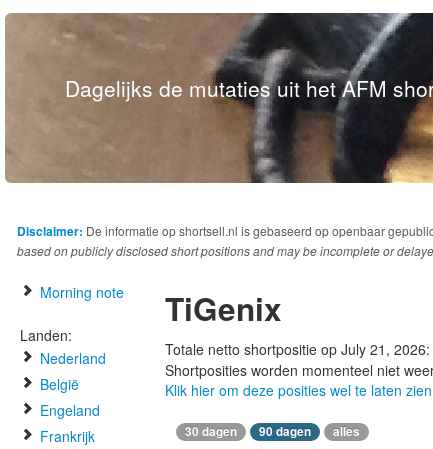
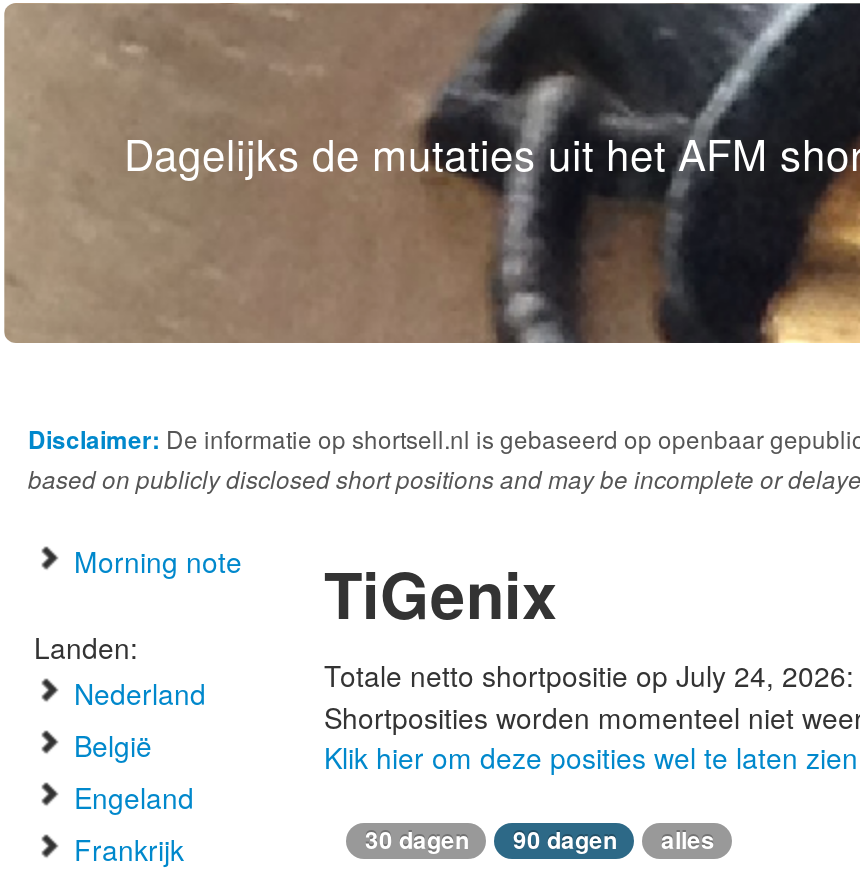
- Totale netto shortpositie op July 21, 2026:
+ Totale netto shortpositie op July 24, 2026:
